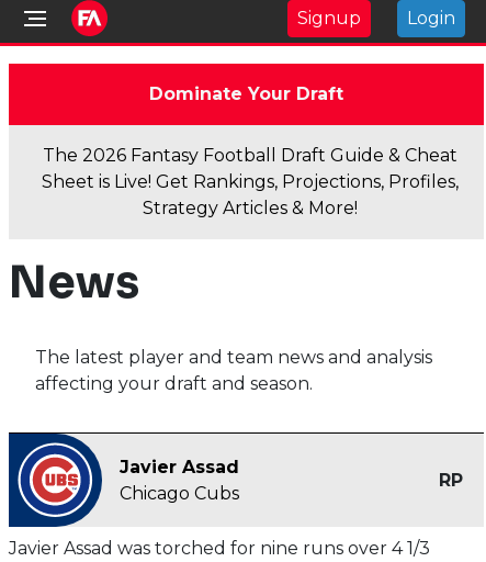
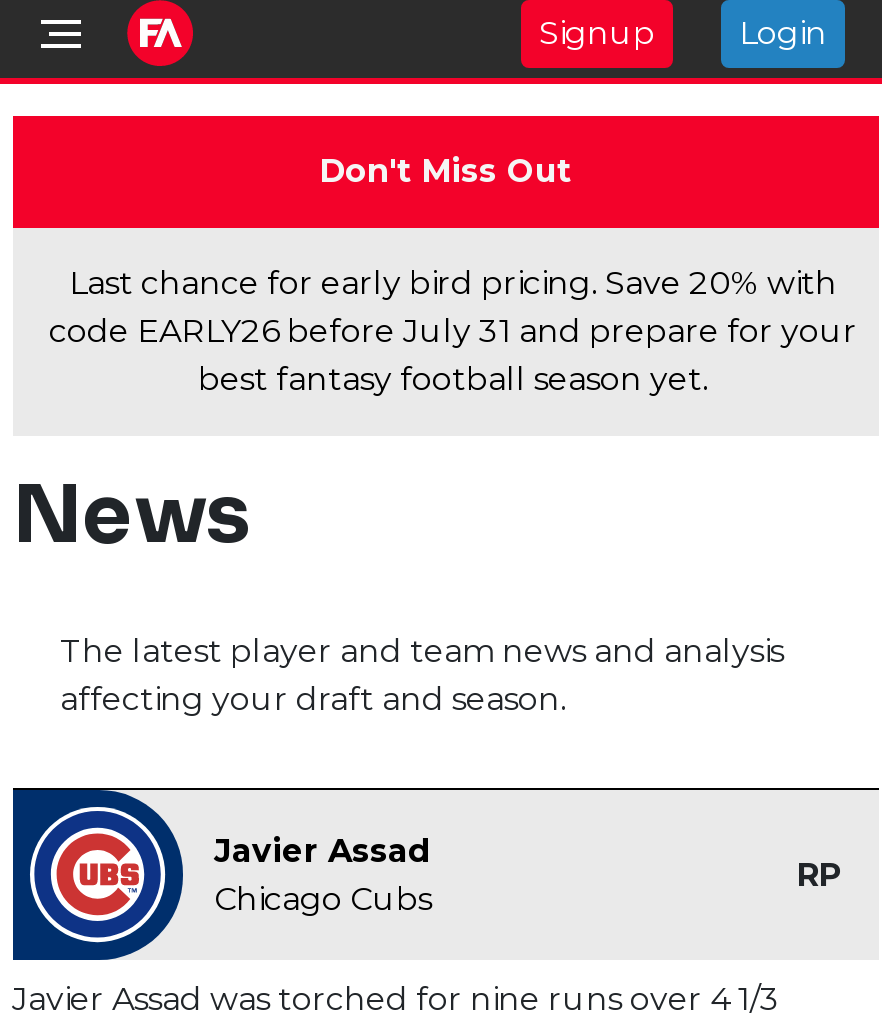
- Dominate Your Draft
+ Don't Miss Out

- The 2026 Fantasy Football Draft Guide & Cheat
- Sheet is Live! Get Rankings, Projections, Profiles,
- Strategy Articles & More!
+ Last chance for early bird pricing. Save 20% with
+ code EARLY26 before July 31 and prepare for your
+ best fantasy football season yet.
